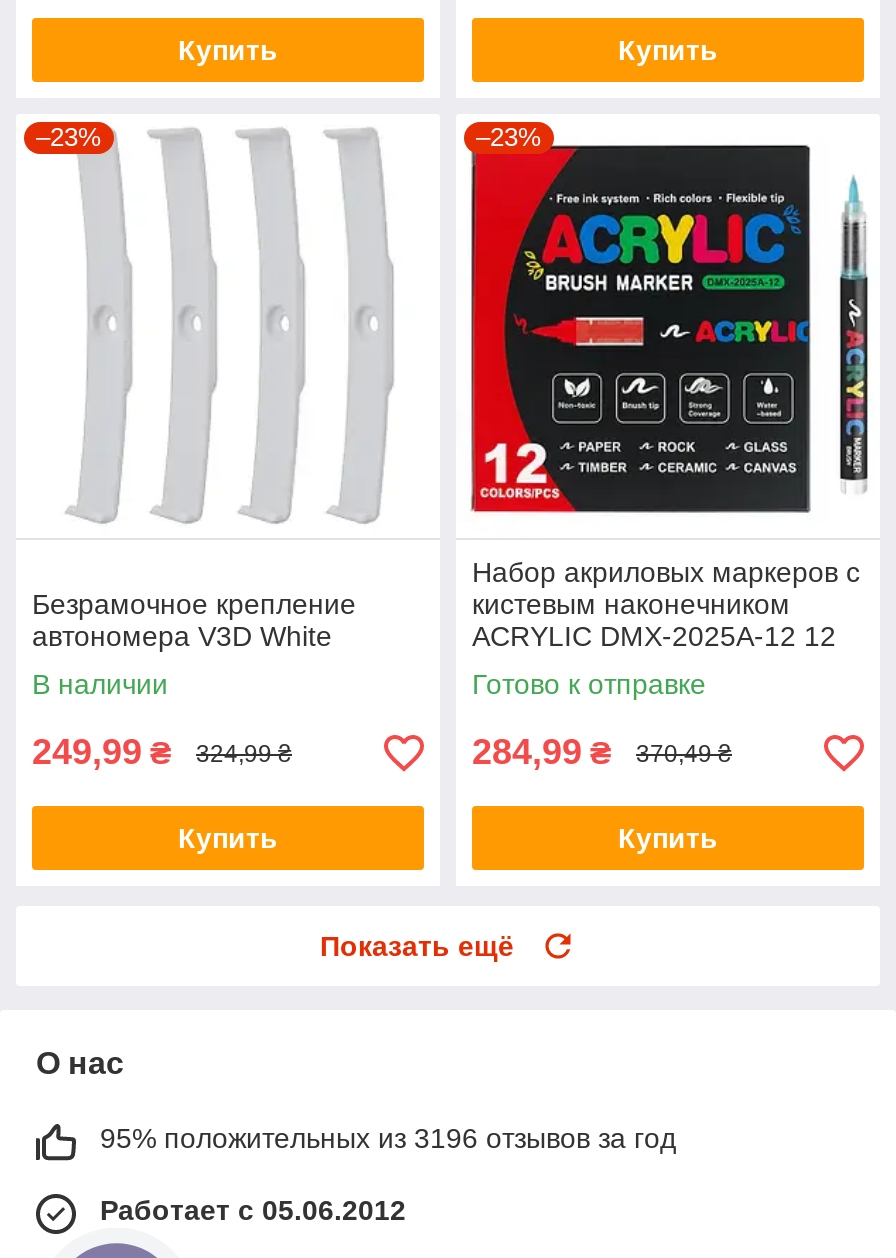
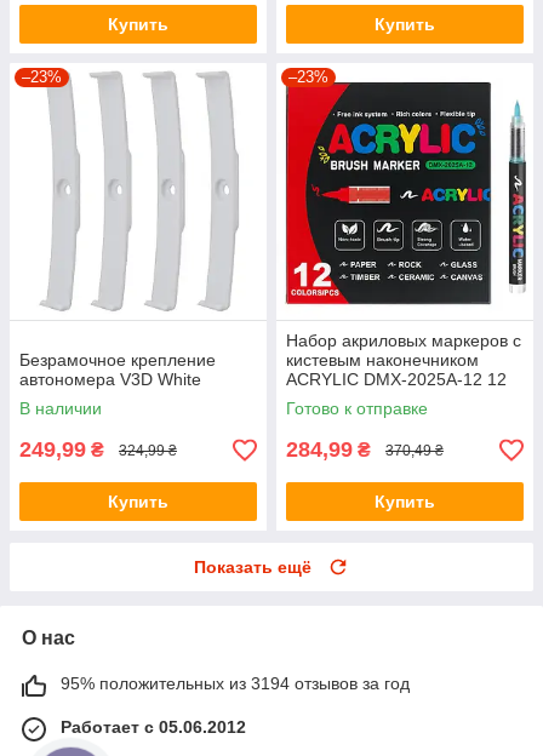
- 95% положительных из 3196 отзывов за год
+ 95% положительных из 3194 отзывов за год
